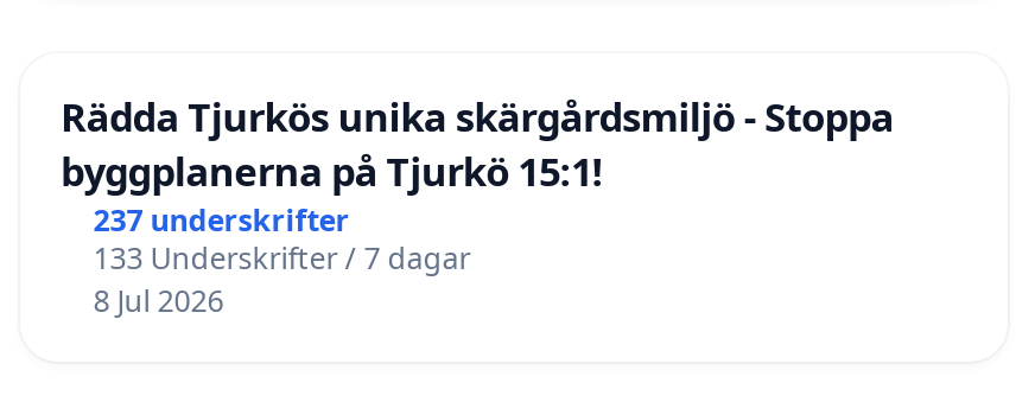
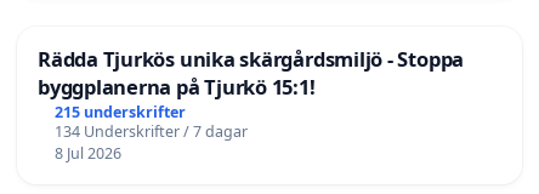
- 237 underskrifter
+ 215 underskrifter

- 133 Underskrifter / 7 dagar
+ 134 Underskrifter / 7 dagar
